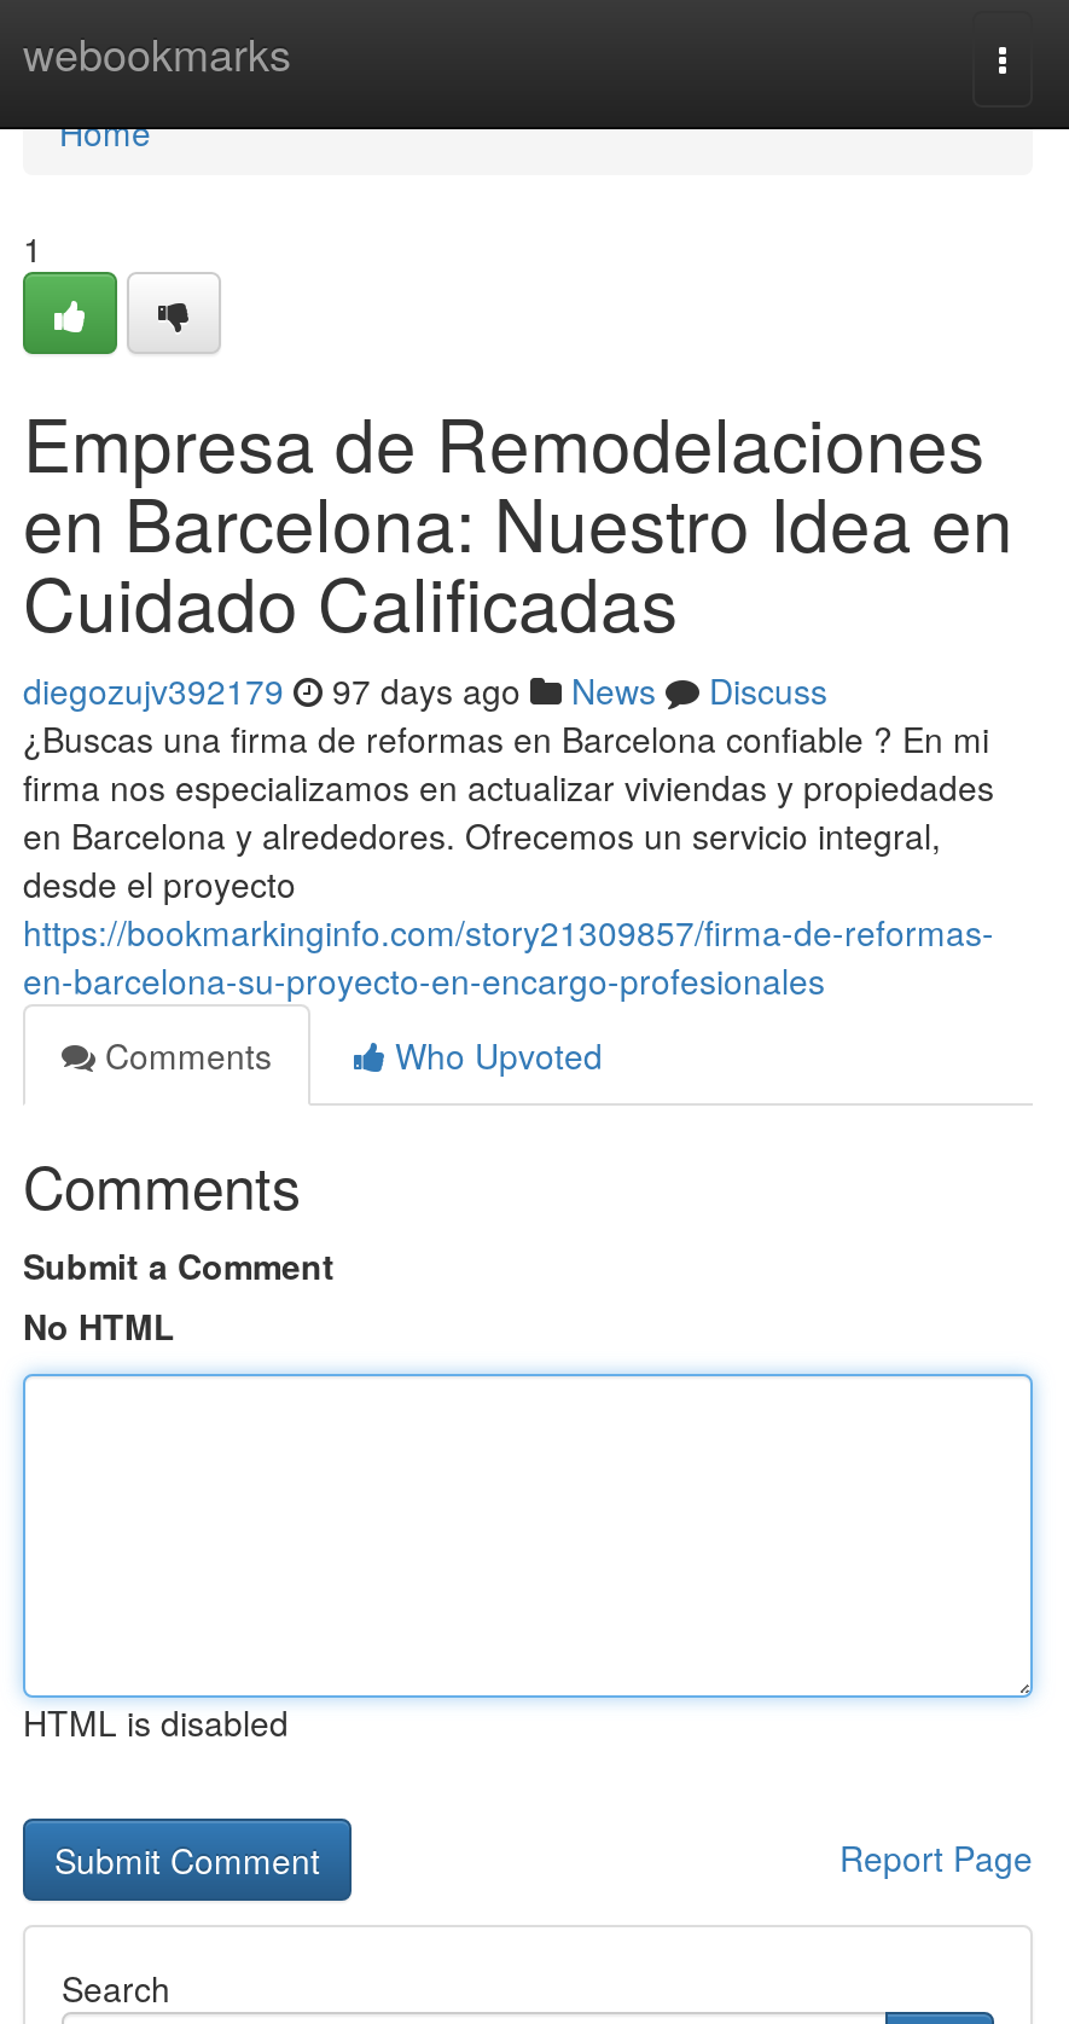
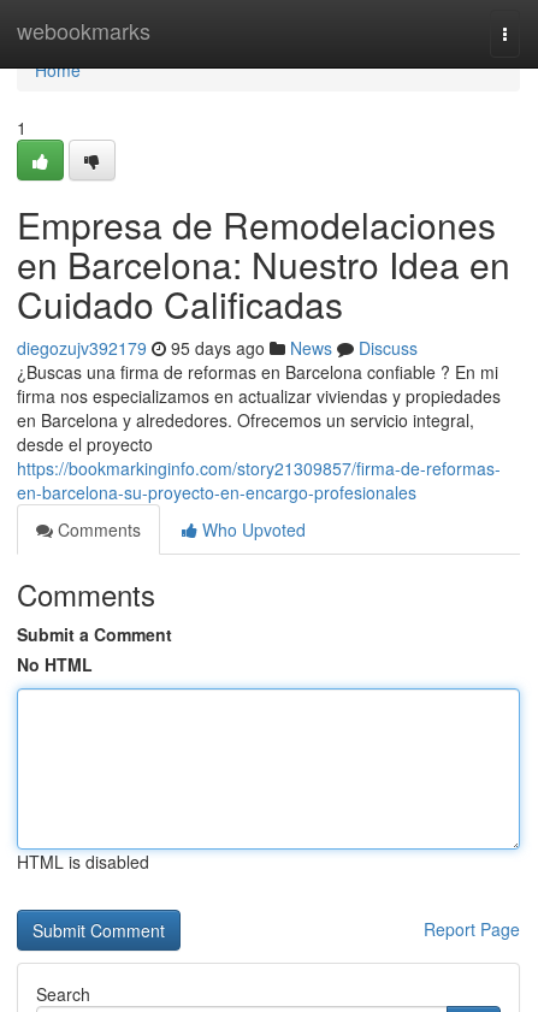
- diegozujv392179 97 days ago News Discuss
+ diegozujv392179 95 days ago News Discuss
